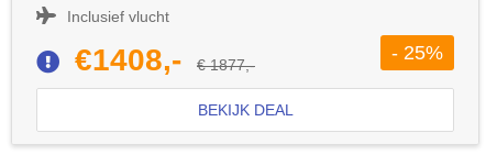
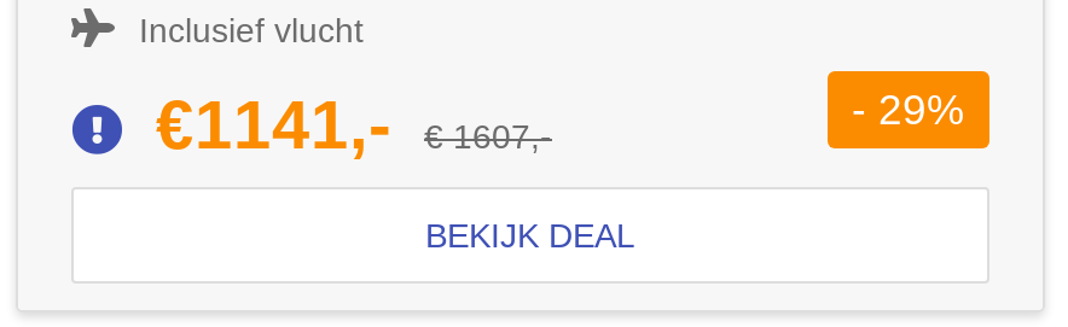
- €1408,-
+ €1141,-

- - 25%
+ - 29%

- € 1877,-
+ € 1607,-
